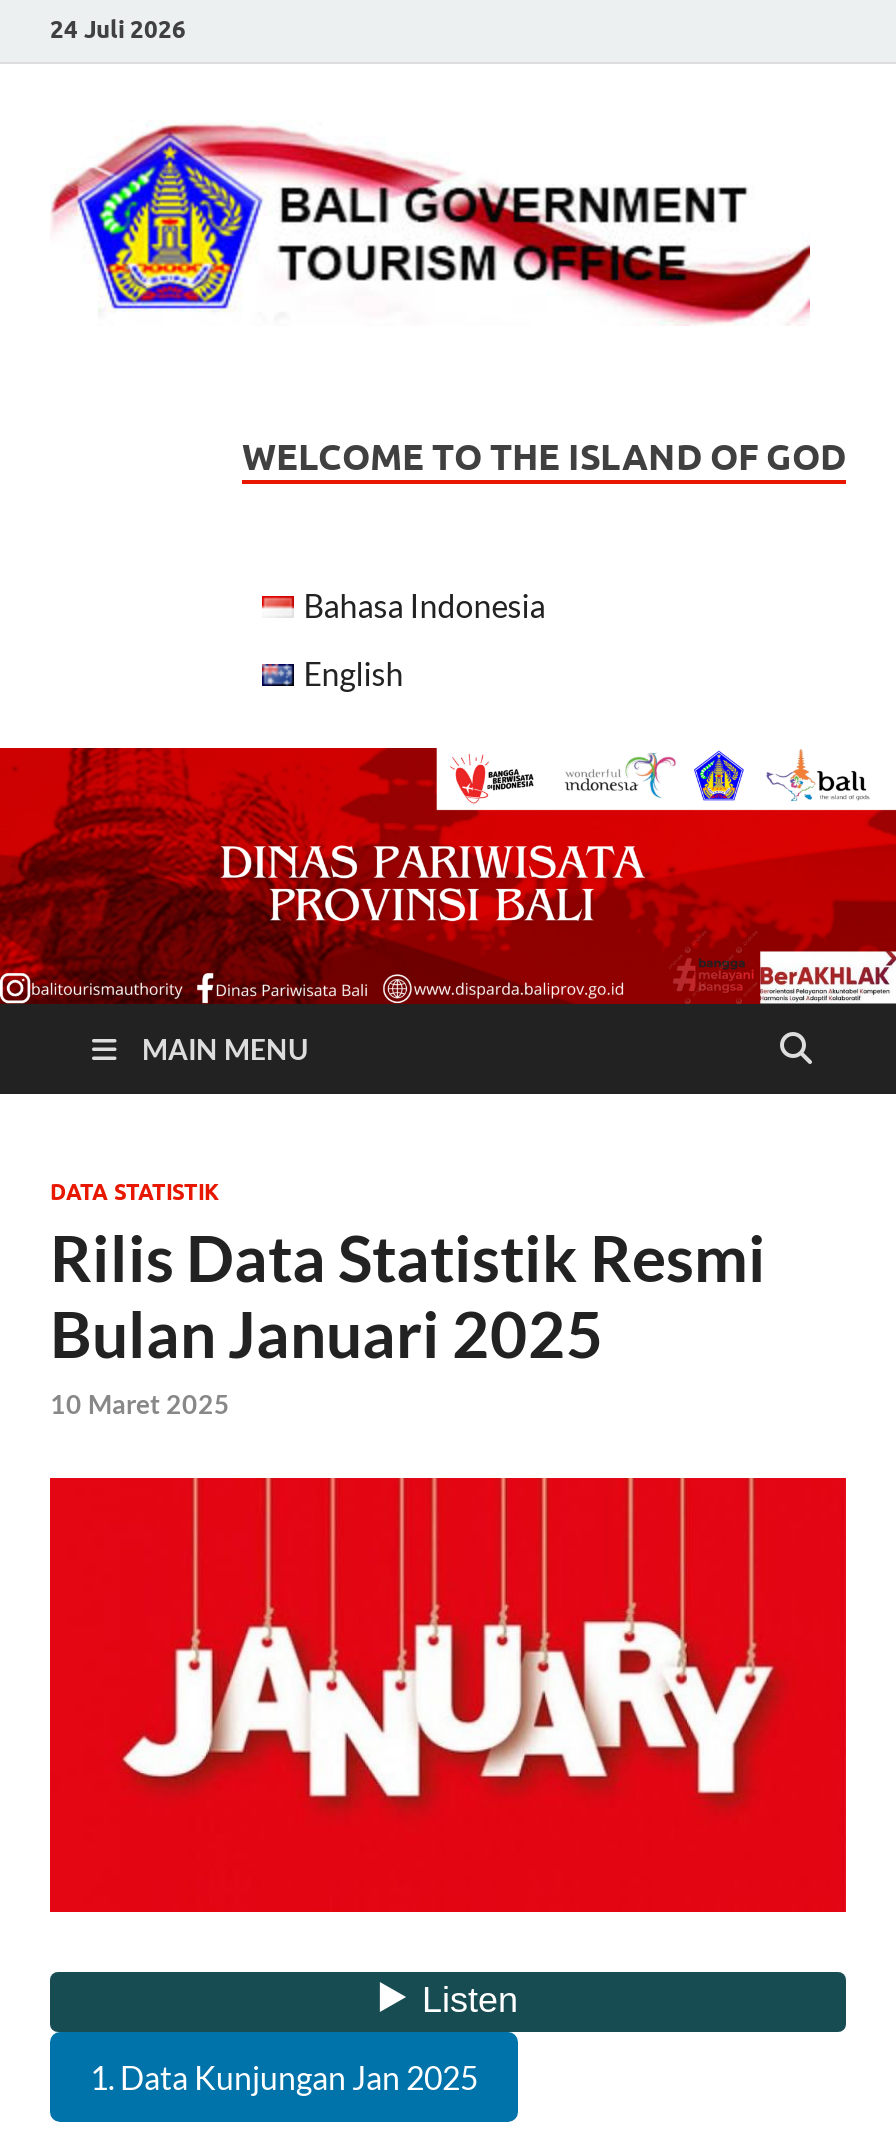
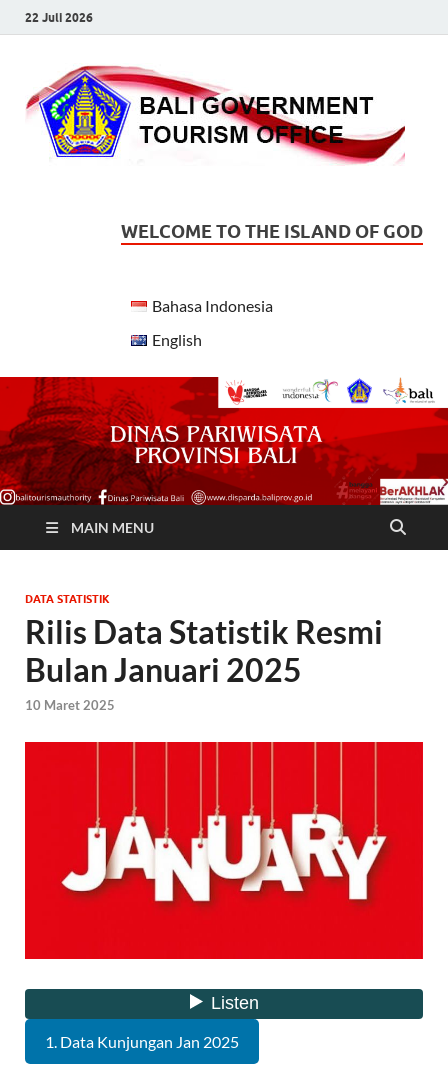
- 24 Juli 2026
+ 22 Juli 2026
